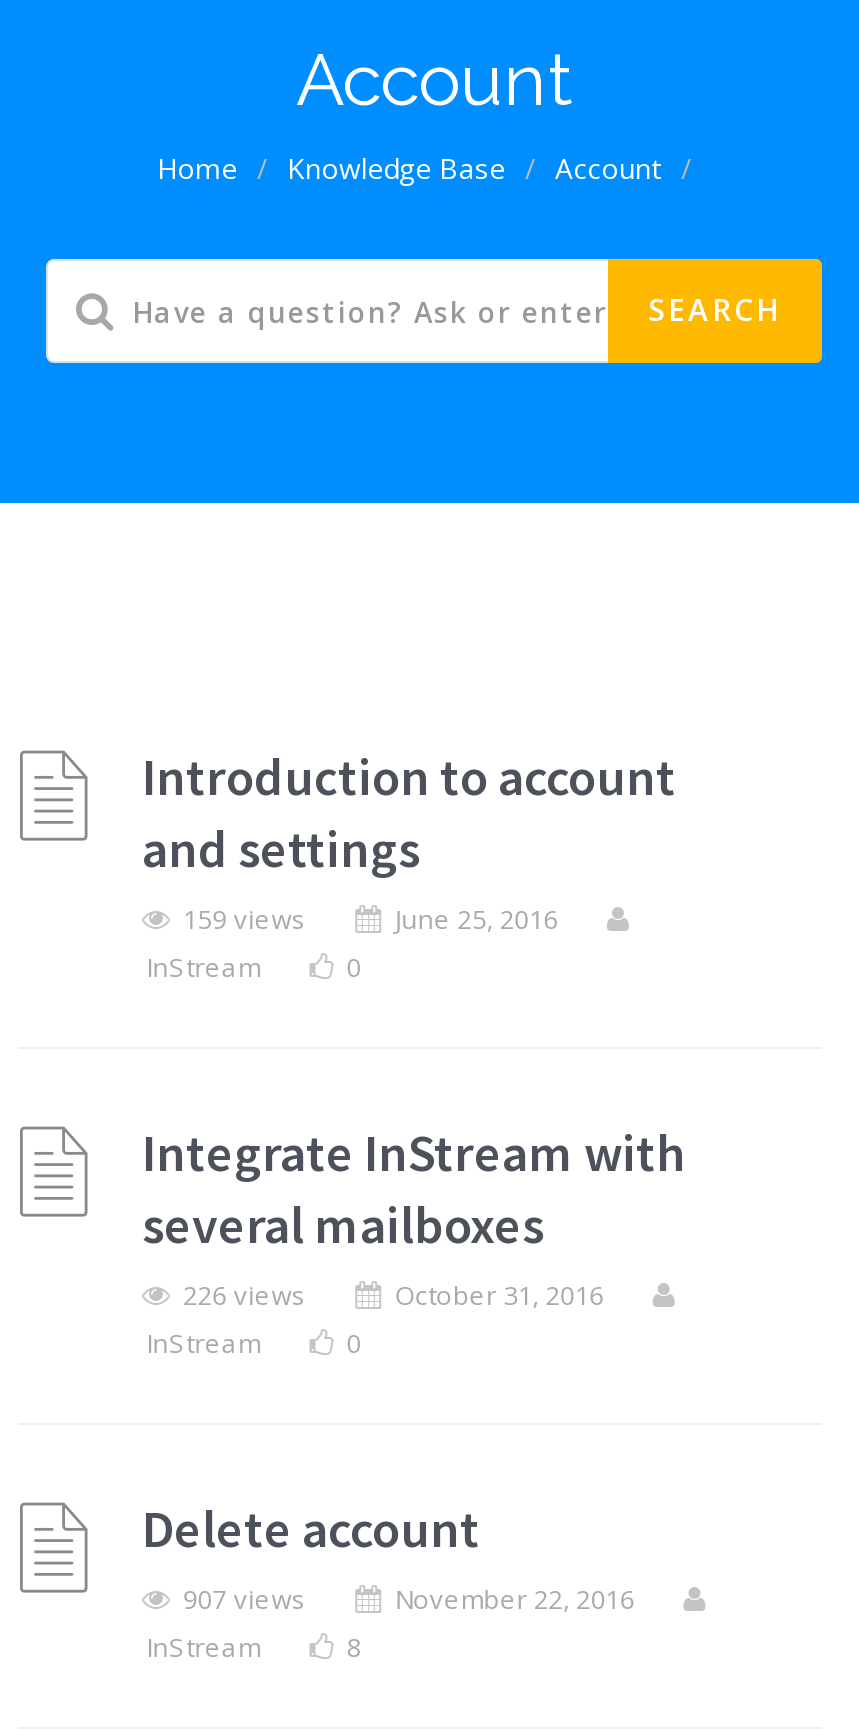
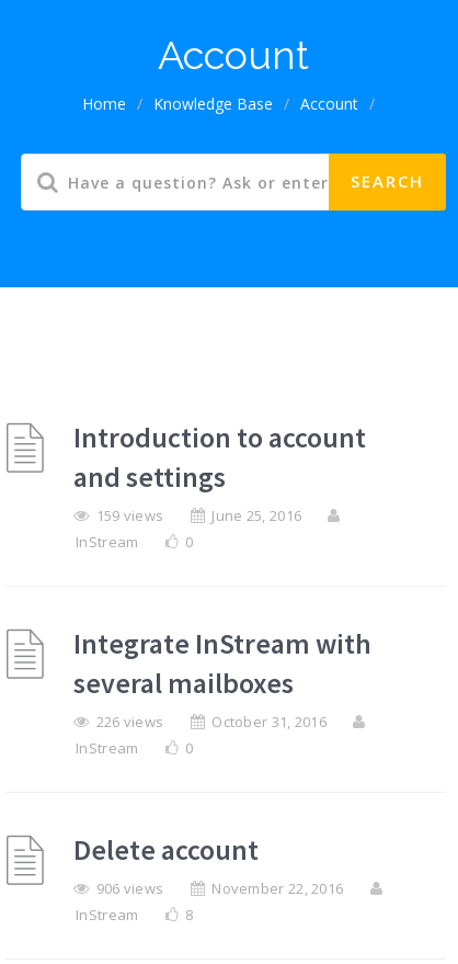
- 907 views
+ 906 views
